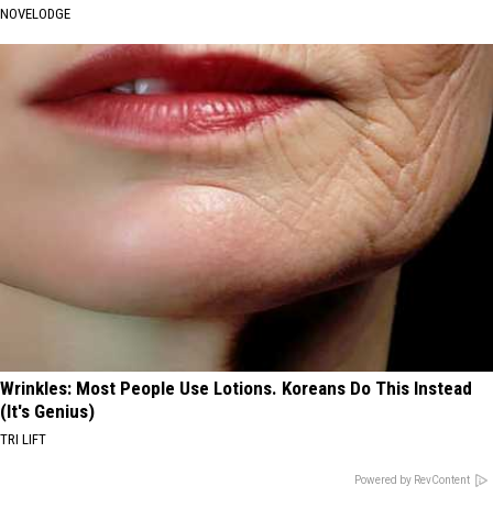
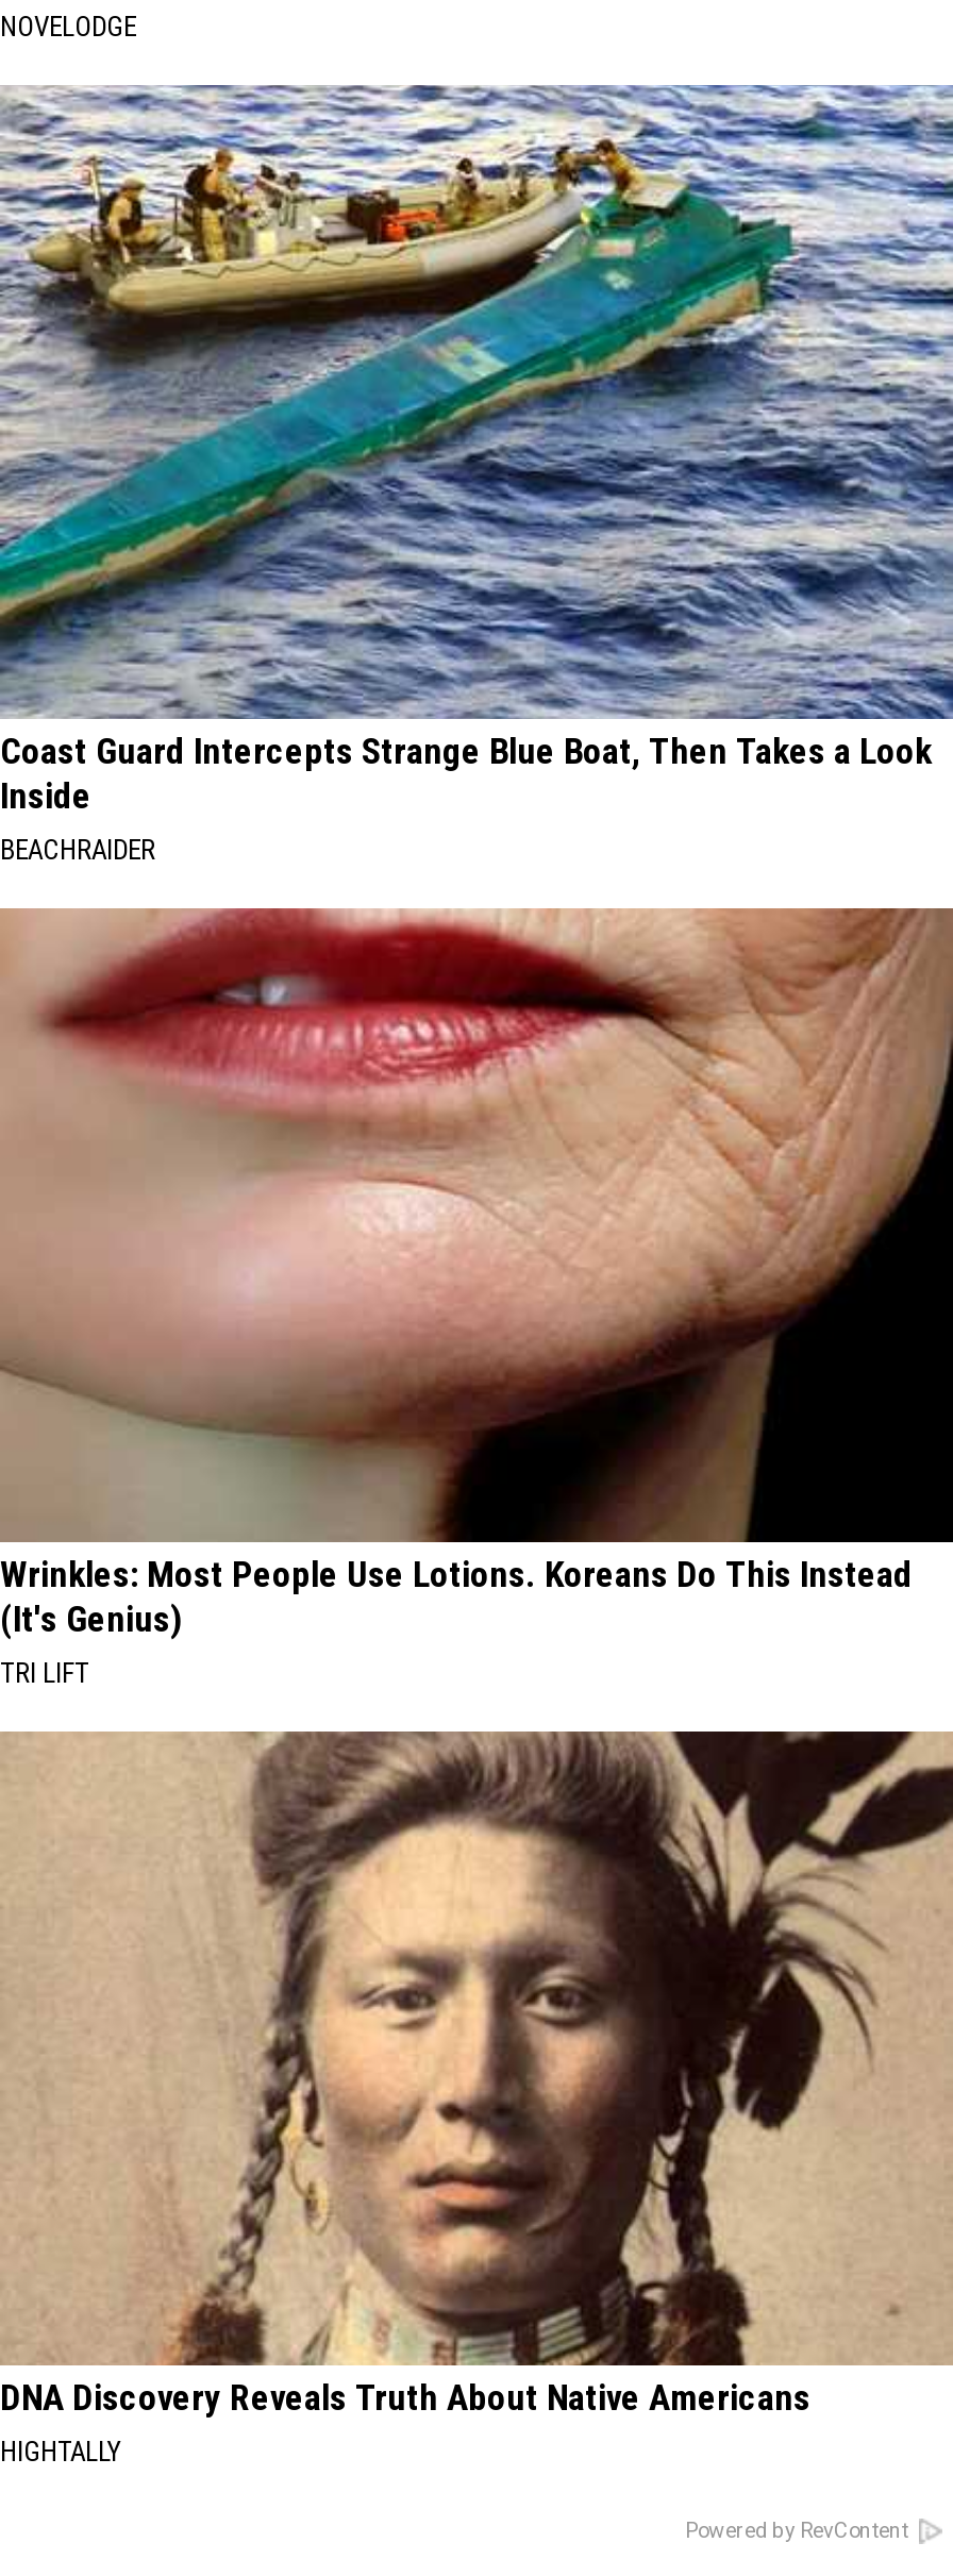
+ [image]
+ Coast Guard Intercepts Strange Blue Boat, Then Takes a Look
+ Inside
+ BEACHRAIDER

+ [image]
+ DNA Discovery Reveals Truth About Native Americans
+ HIGHTALLY
